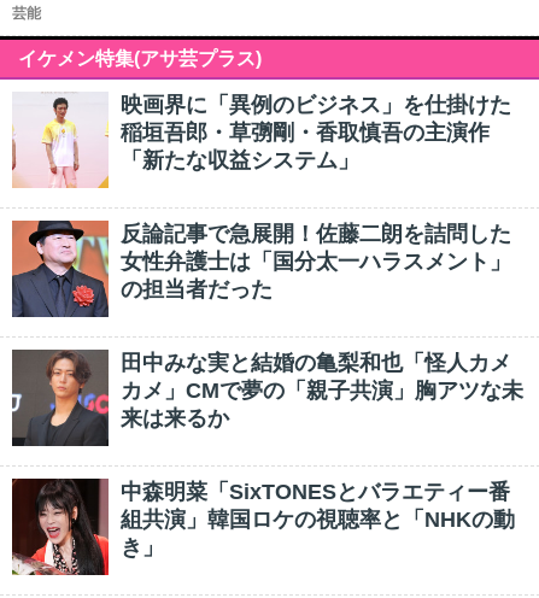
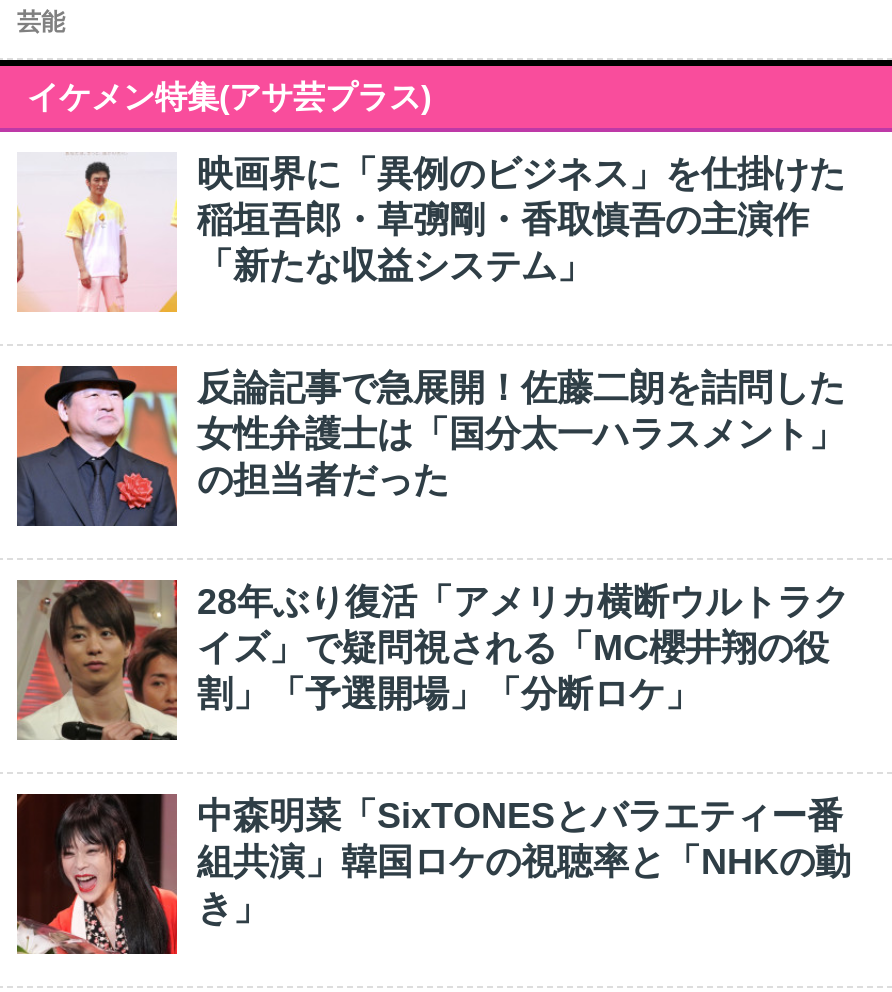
- [image]
- 田中みな実と結婚の亀梨和也「怪人カメ
- カメ」CMで夢の「親子共演」胸アツな未
- 来は来るか
+ [image]
+ 28年ぶり復活「アメリカ横断ウルトラク
+ イズ」で疑問視される「MC櫻井翔の役
+ 割」「予選開場」「分断ロケ」
